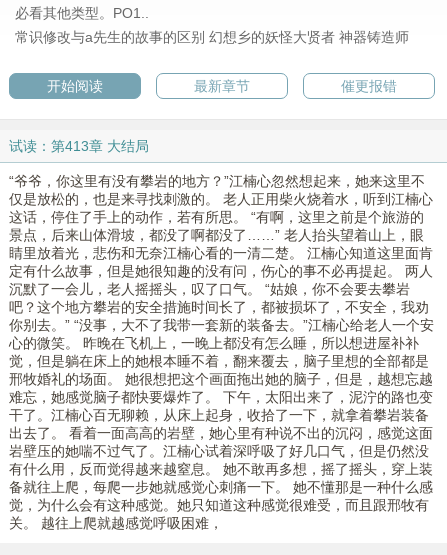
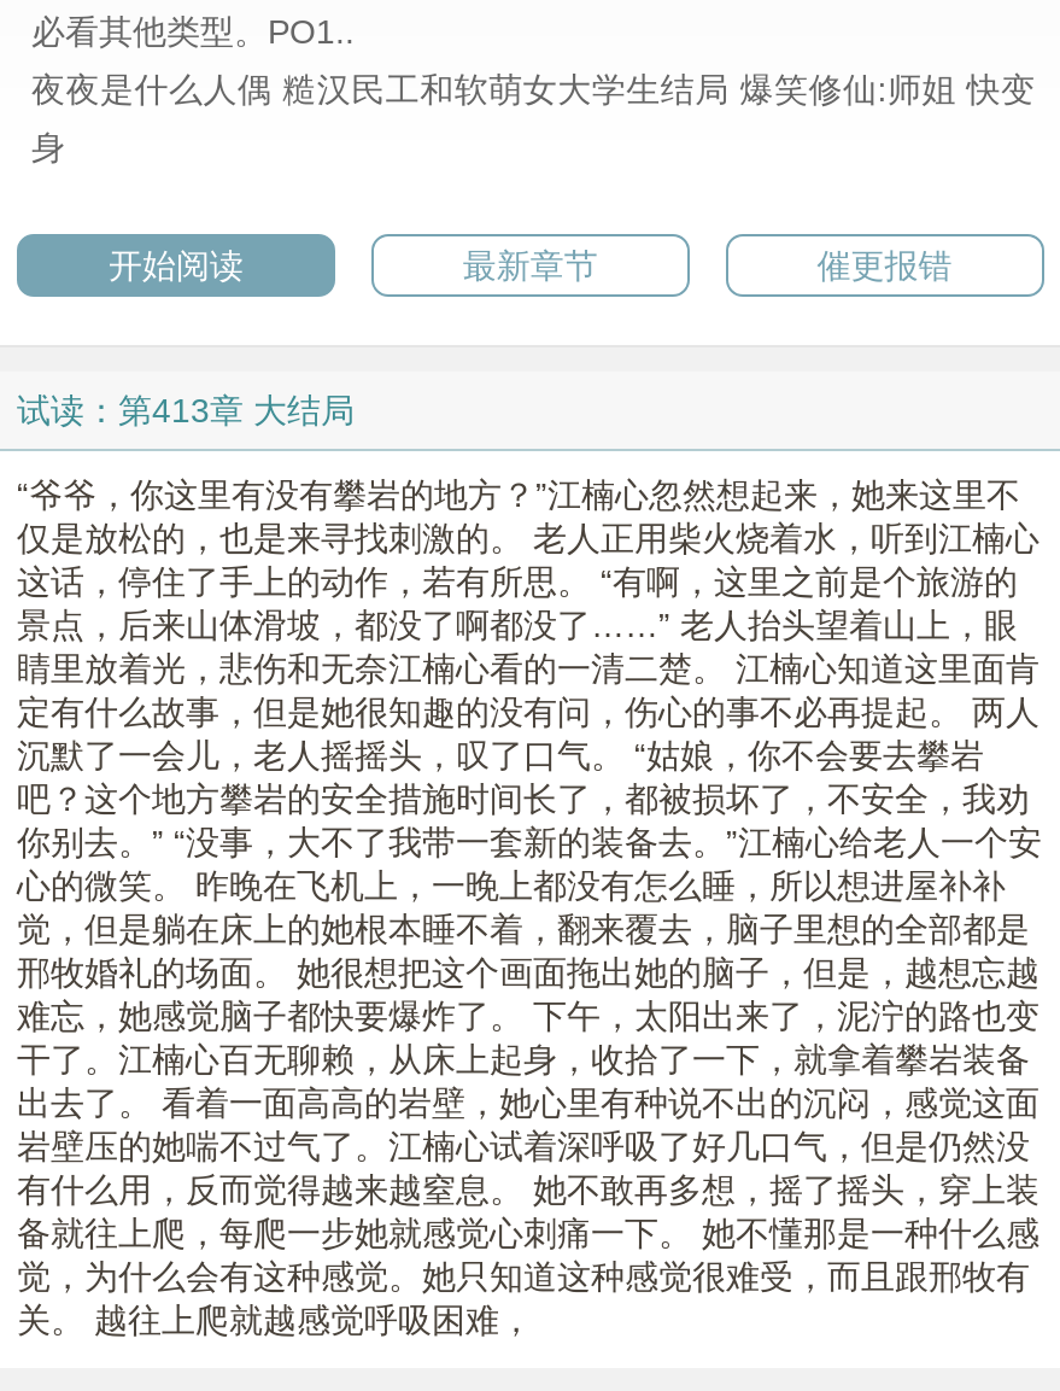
- 常识修改与a先生的故事的区别 幻想乡的妖怪大贤者 神器铸造师
+ 夜夜是什么人偶 糙汉民工和软萌女大学生结局 爆笑修仙:师姐 快变
+ 身
